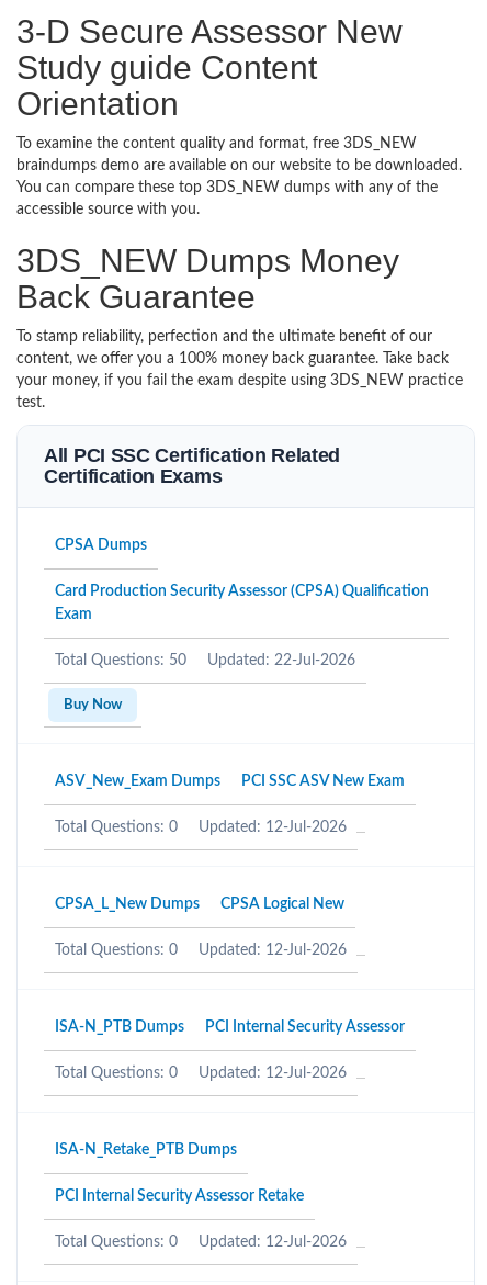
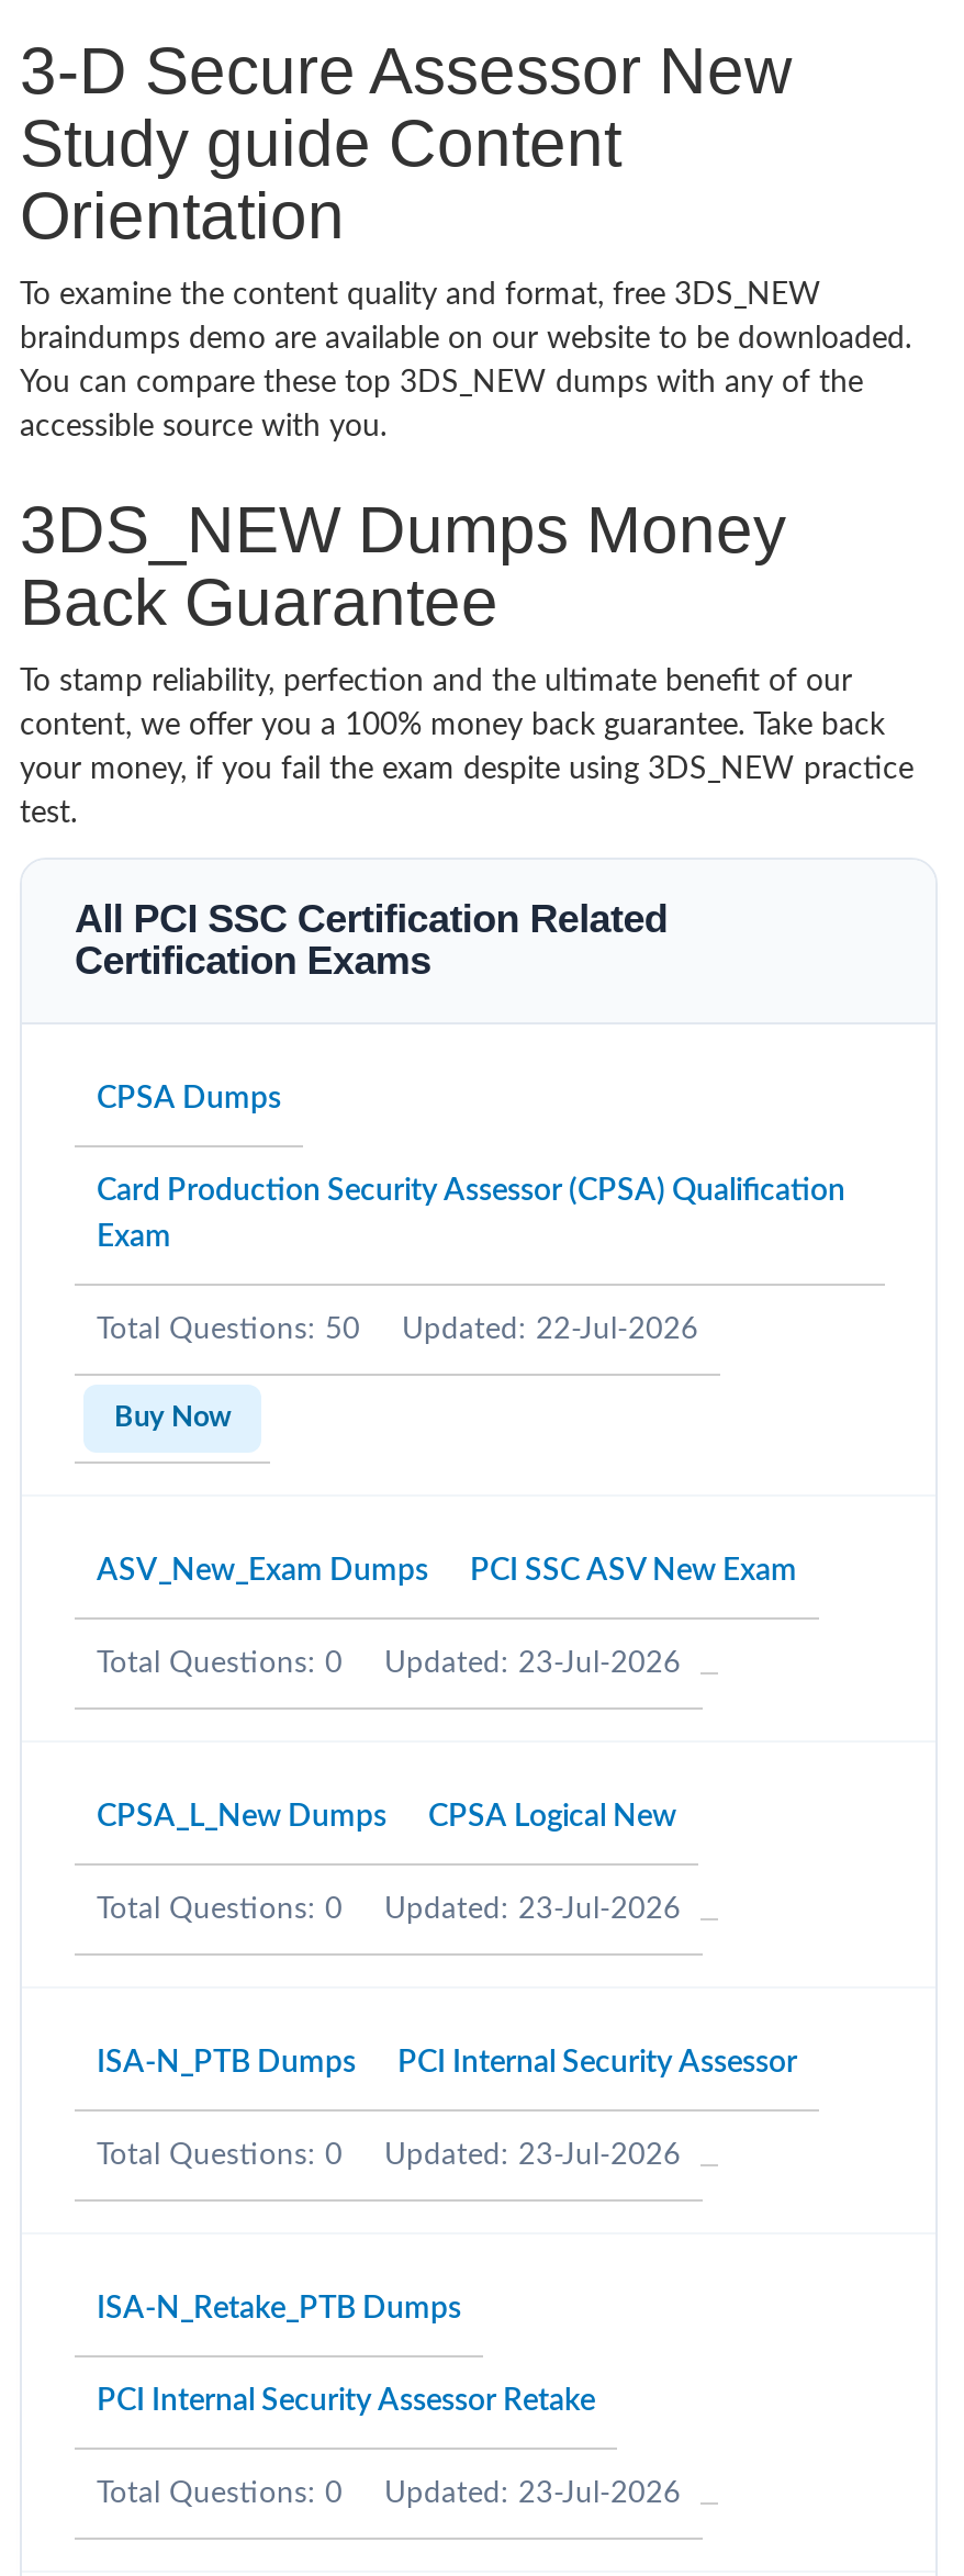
- Total Questions: 0 Updated: 12-Jul-2026
+ Total Questions: 0 Updated: 23-Jul-2026

- Total Questions: 0 Updated: 12-Jul-2026
+ Total Questions: 0 Updated: 23-Jul-2026

- Total Questions: 0 Updated: 12-Jul-2026
+ Total Questions: 0 Updated: 23-Jul-2026

- Total Questions: 0 Updated: 12-Jul-2026
+ Total Questions: 0 Updated: 23-Jul-2026
